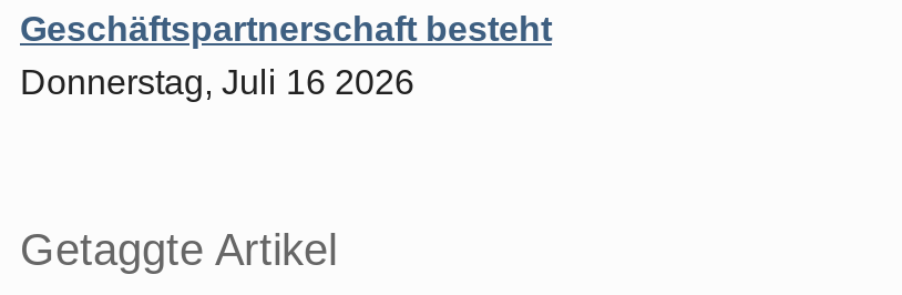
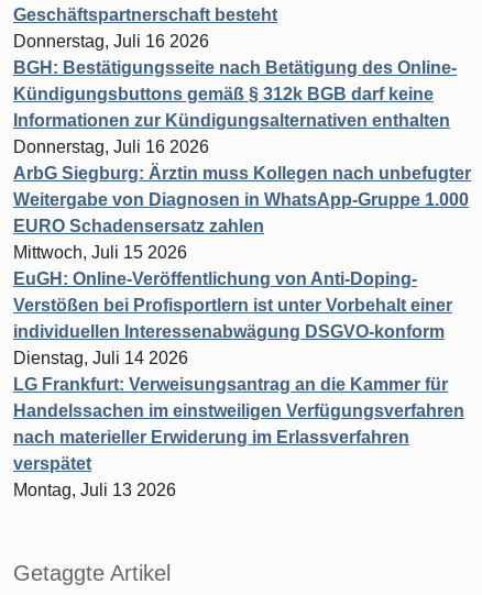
+ BGH: Bestätigungsseite nach Betätigung des Online-
+ Kündigungsbuttons gemäß § 312k BGB darf keine
+ Informationen zur Kündigungsalternativen enthalten
+ Donnerstag, Juli 16 2026
+ ArbG Siegburg: Ärztin muss Kollegen nach unbefugter
+ Weitergabe von Diagnosen in WhatsApp-Gruppe 1.000
+ EURO Schadensersatz zahlen
+ Mittwoch, Juli 15 2026
+ EuGH: Online-Veröffentlichung von Anti-Doping-
+ Verstößen bei Profisportlern ist unter Vorbehalt einer
+ individuellen Interessenabwägung DSGVO-konform
+ Dienstag, Juli 14 2026
+ LG Frankfurt: Verweisungsantrag an die Kammer für
+ Handelssachen im einstweiligen Verfügungsverfahren
+ nach materieller Erwiderung im Erlassverfahren
+ verspätet
+ Montag, Juli 13 2026
